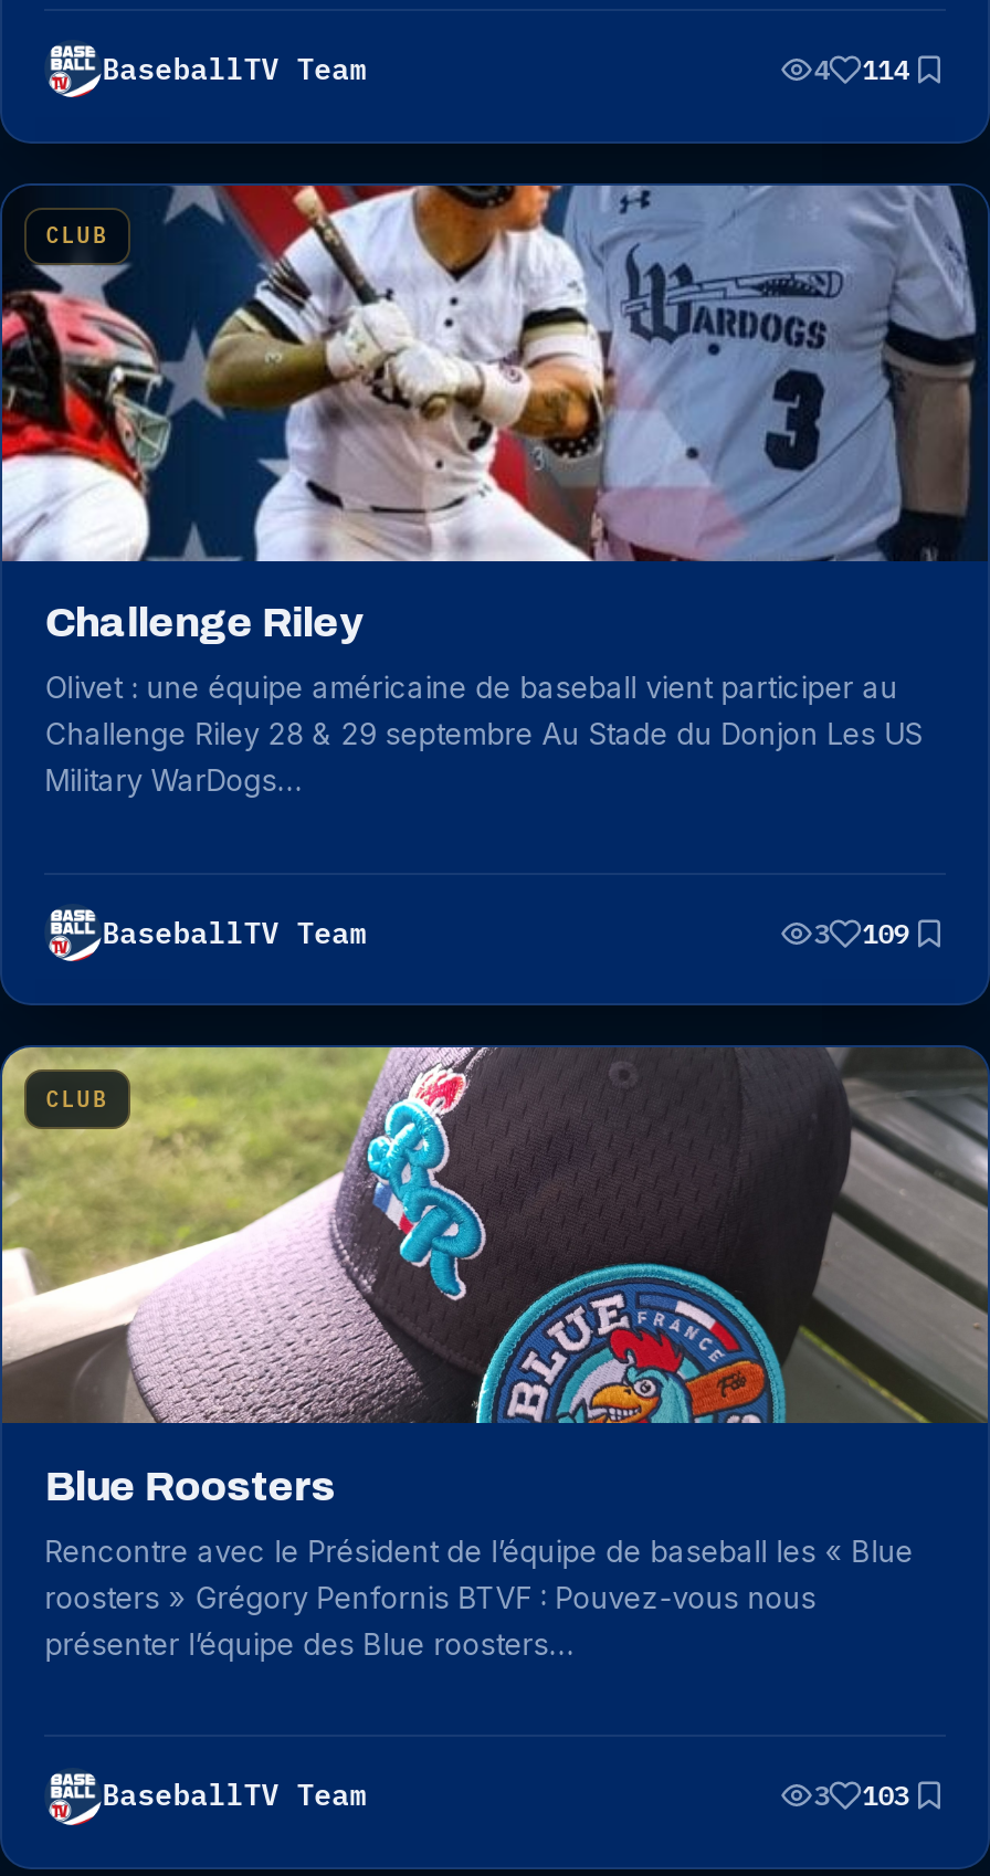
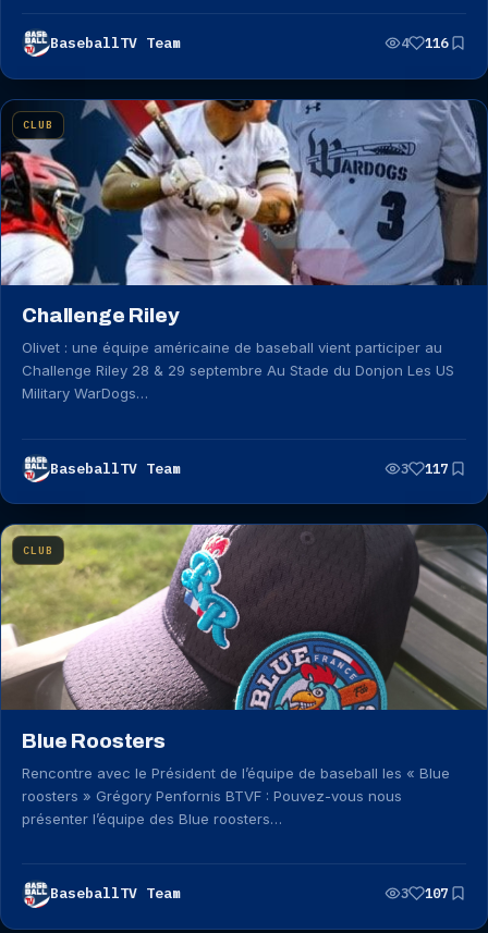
- 4 114
+ 4 116

- 3 109
+ 3 117

- 3 103
+ 3 107
